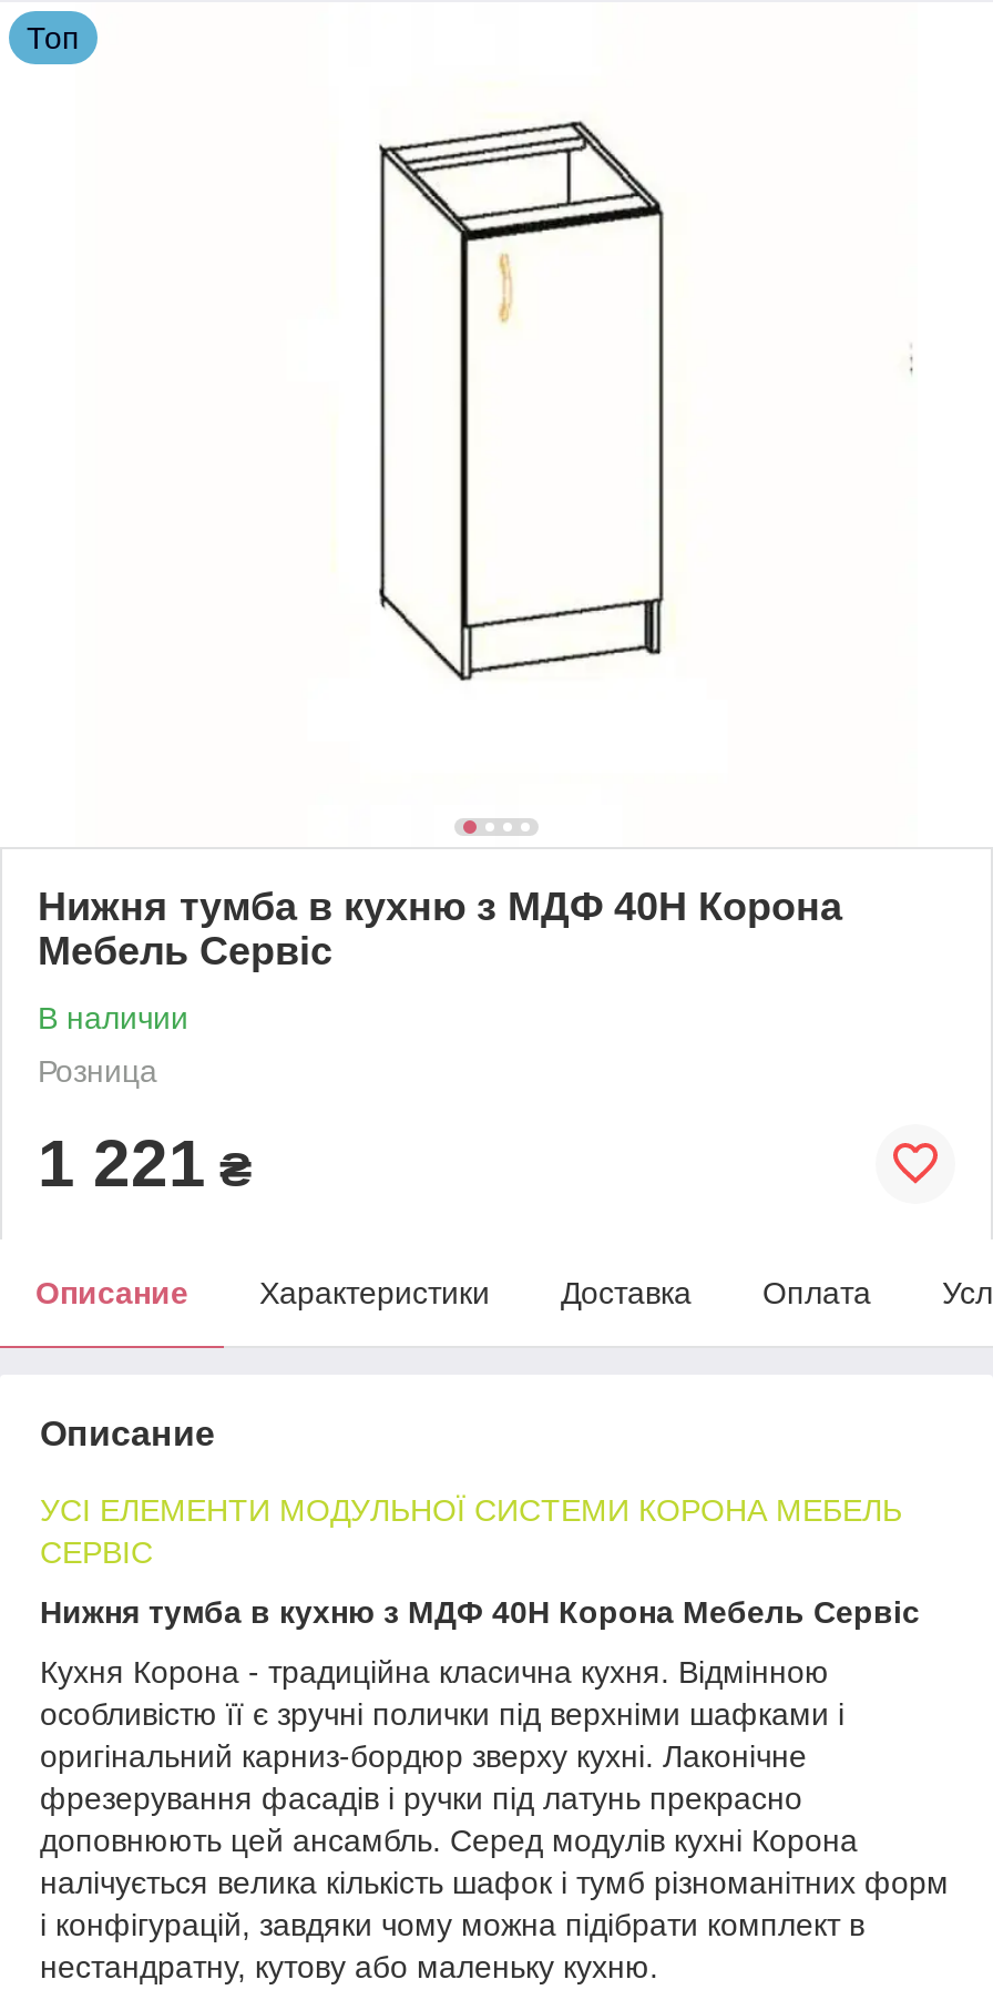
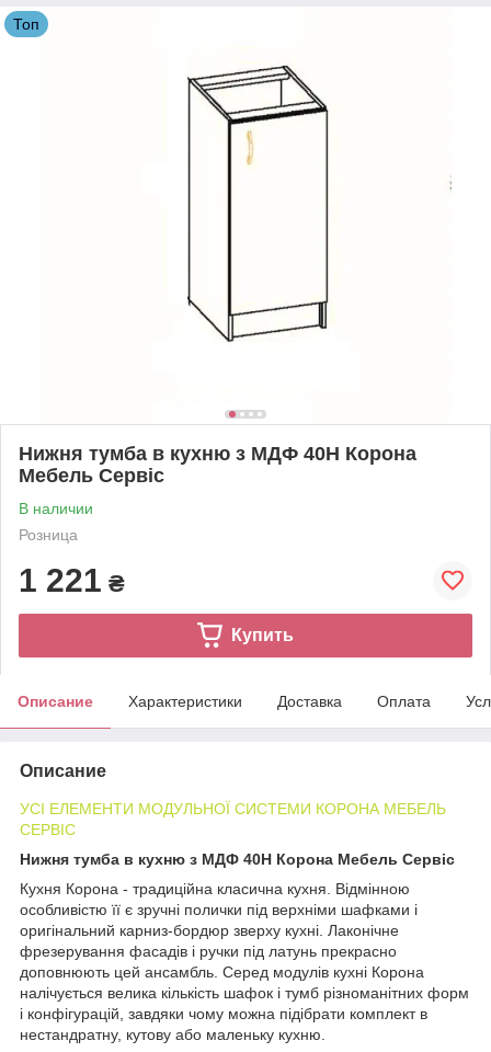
+ Купить
